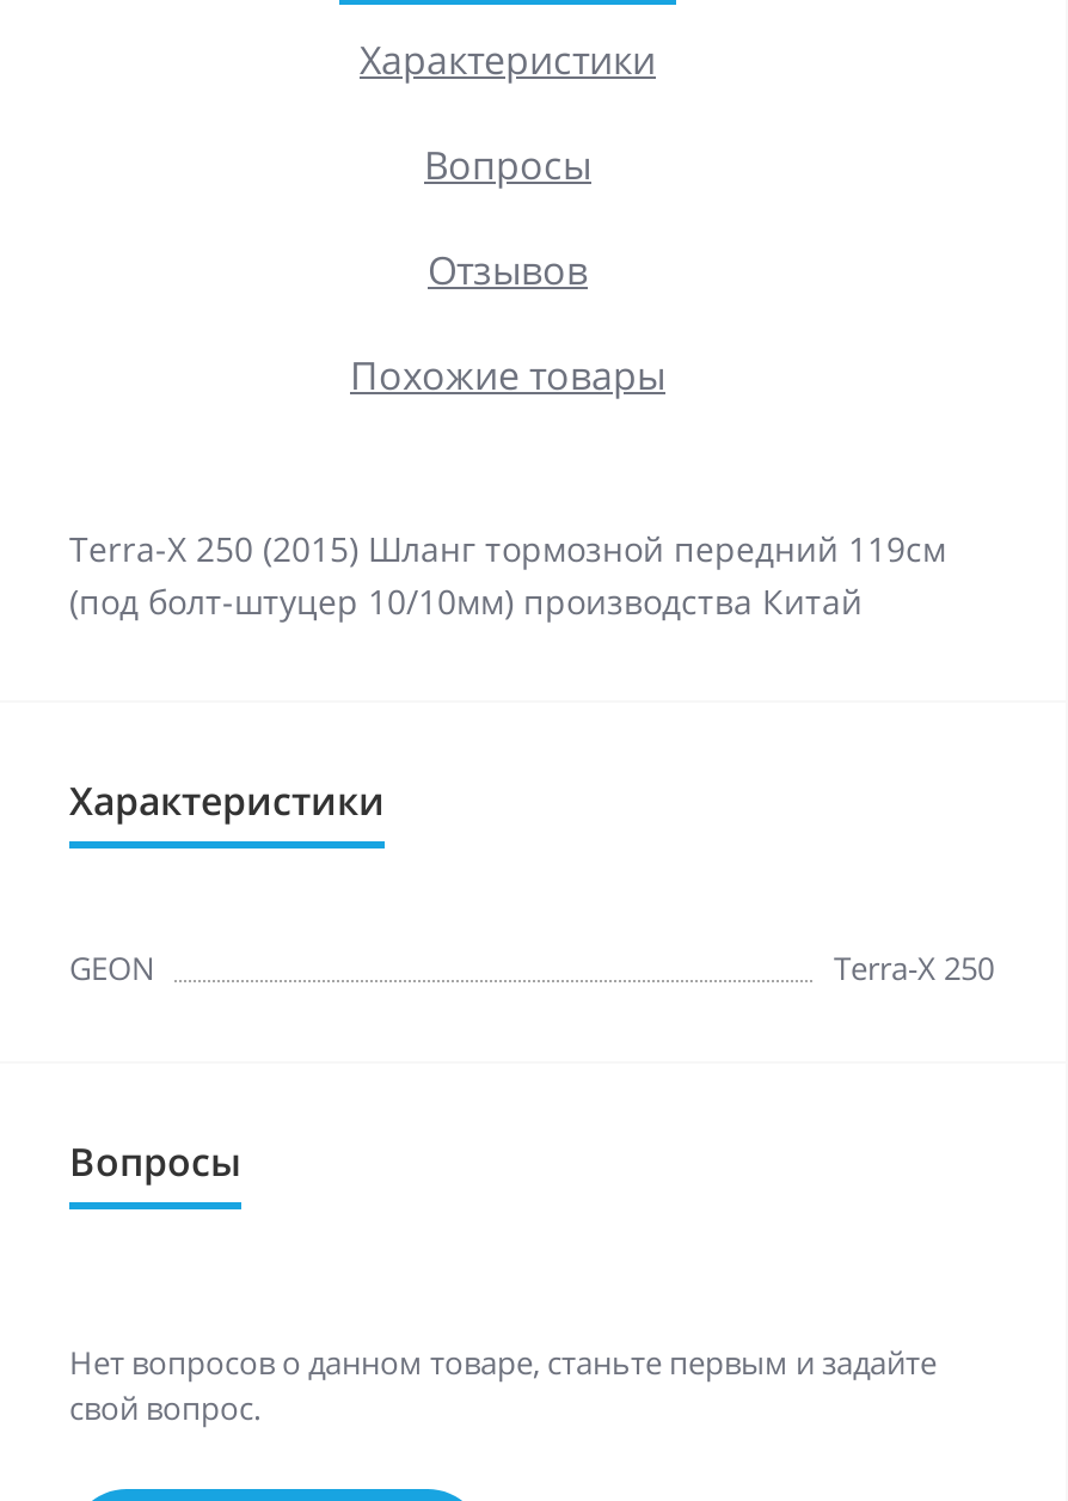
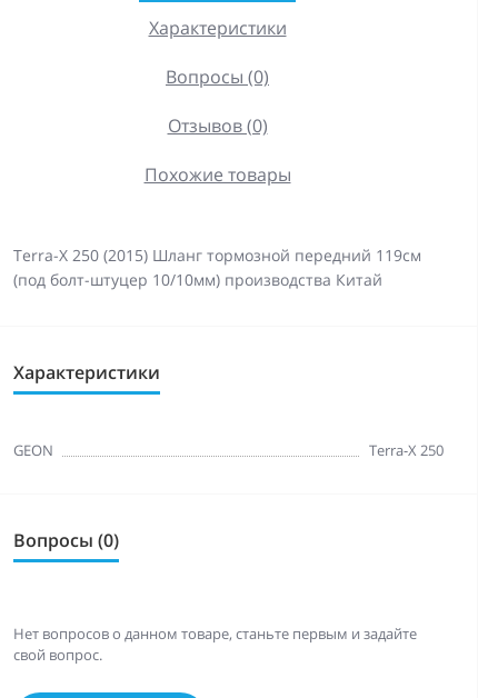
- Вопросы
+ Вопросы (0)

- Отзывов
+ Отзывов (0)

- Вопросы
+ Вопросы (0)
